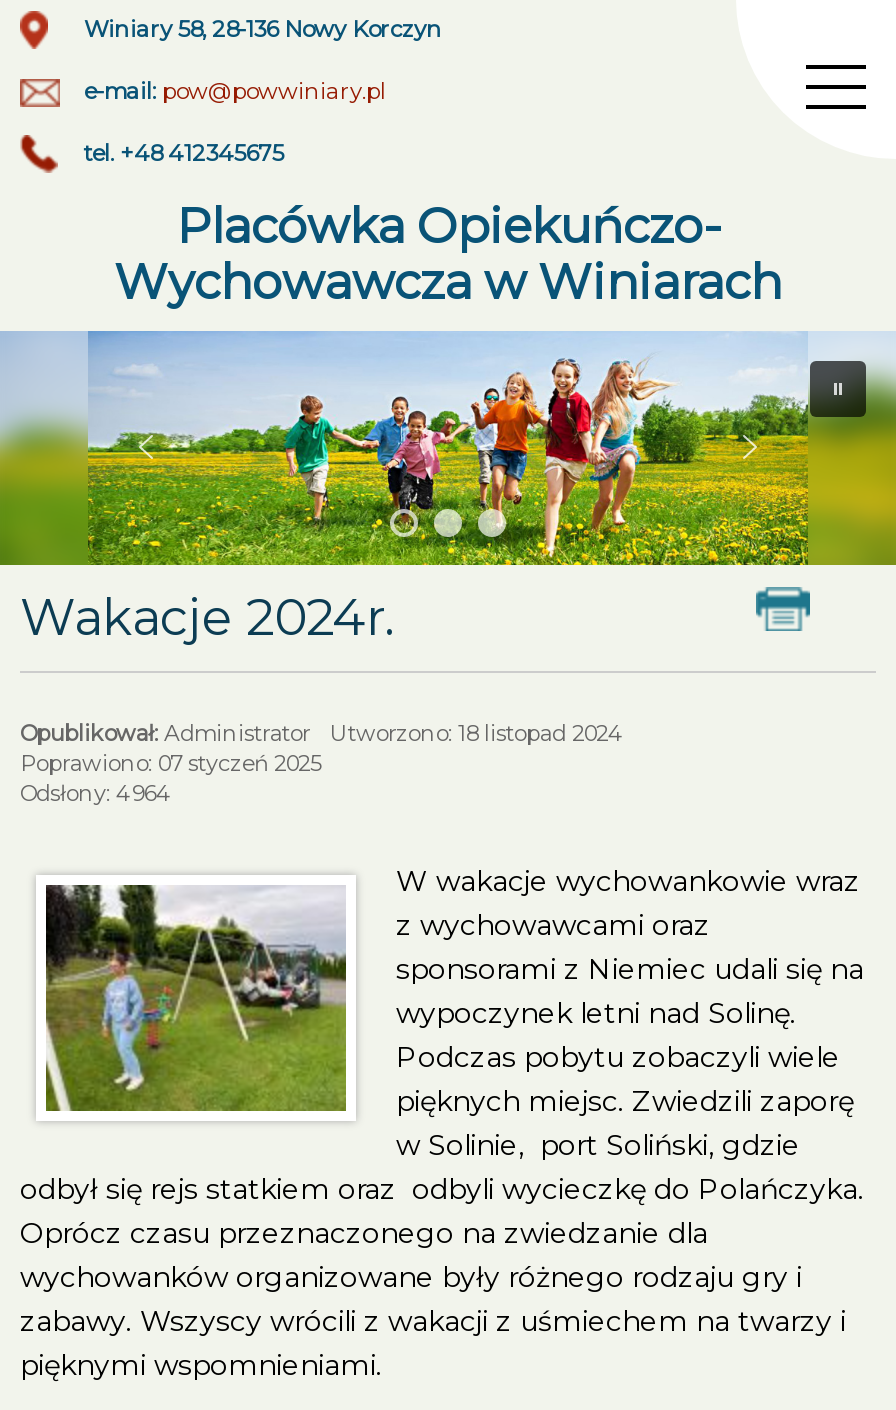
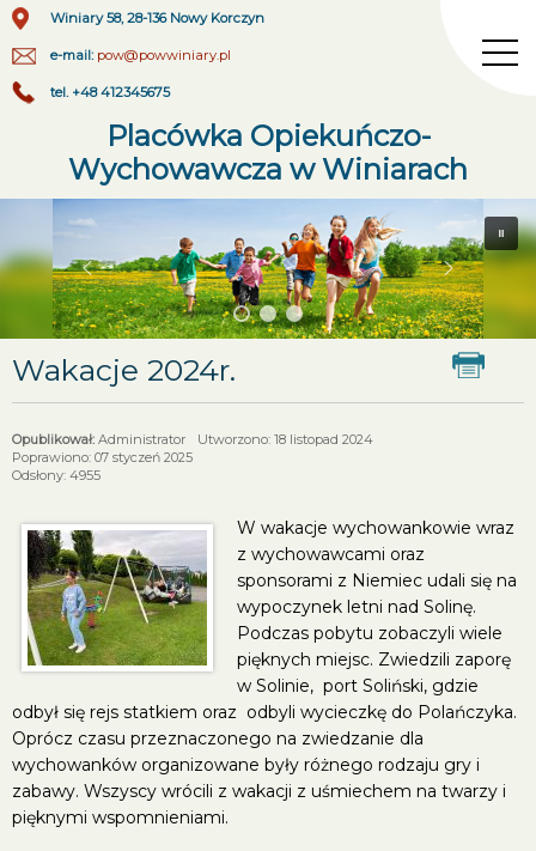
- Odsłony: 4964
+ Odsłony: 4955
